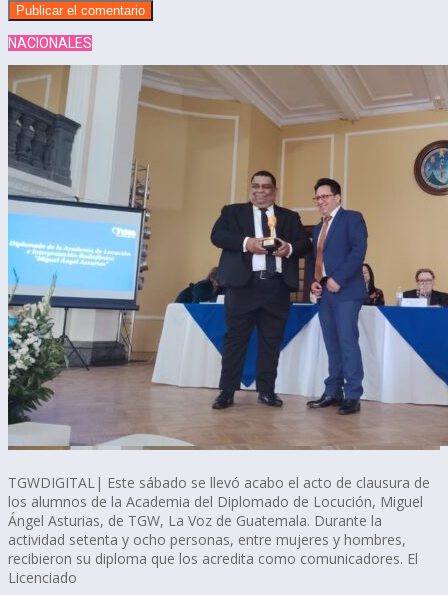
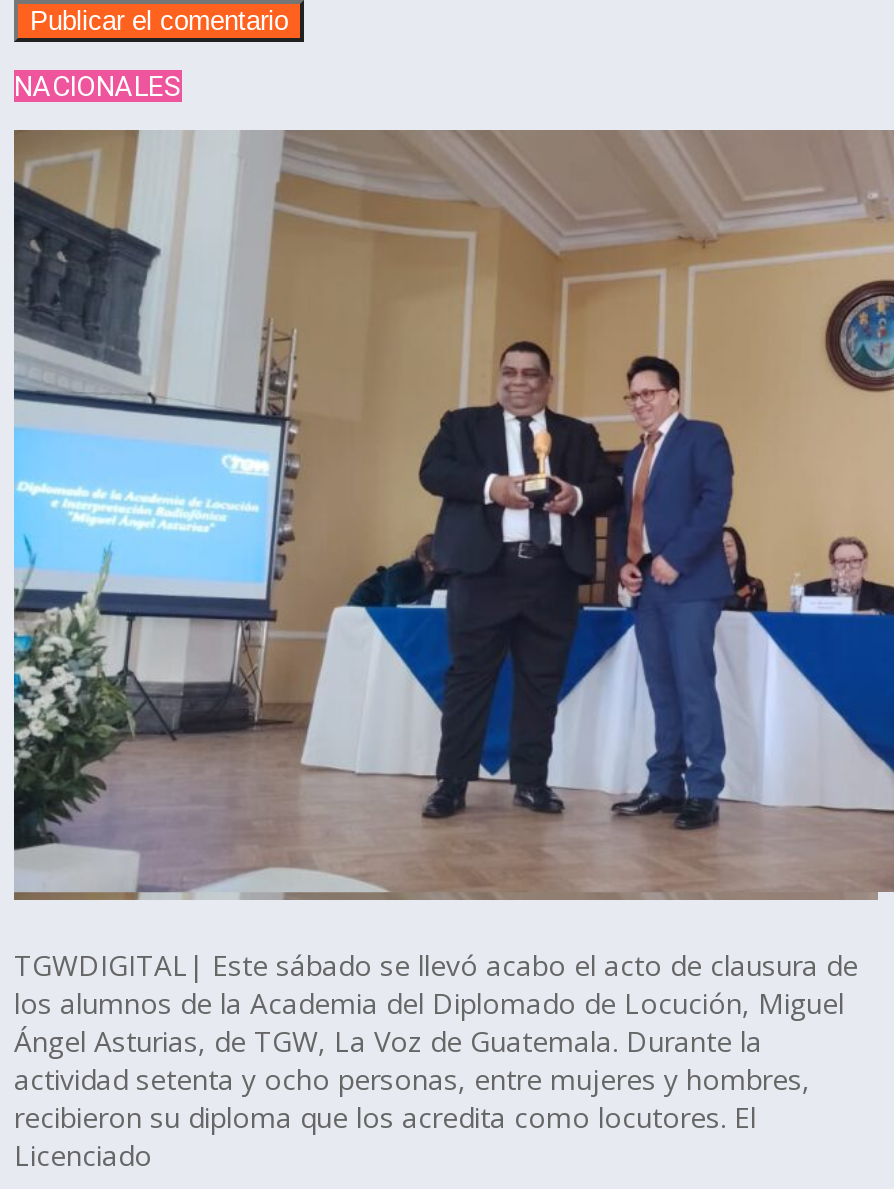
- recibieron su diploma que los acredita como comunicadores. El
+ recibieron su diploma que los acredita como locutores. El
